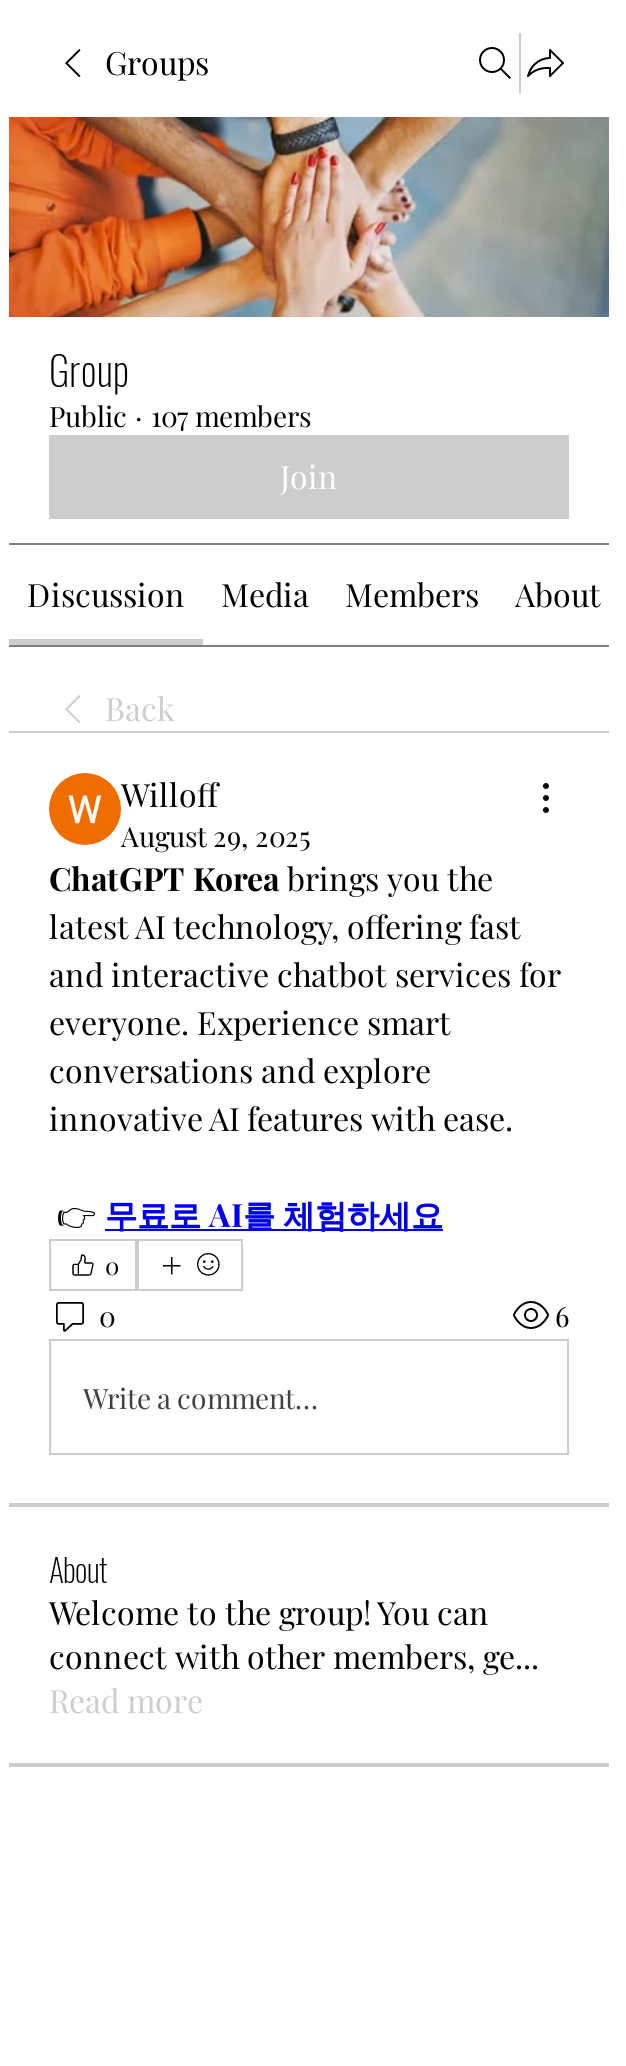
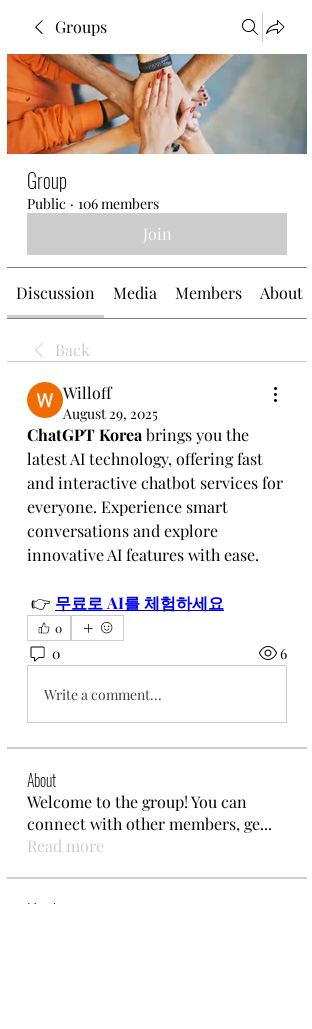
- Public · 107 members
+ Public · 106 members
